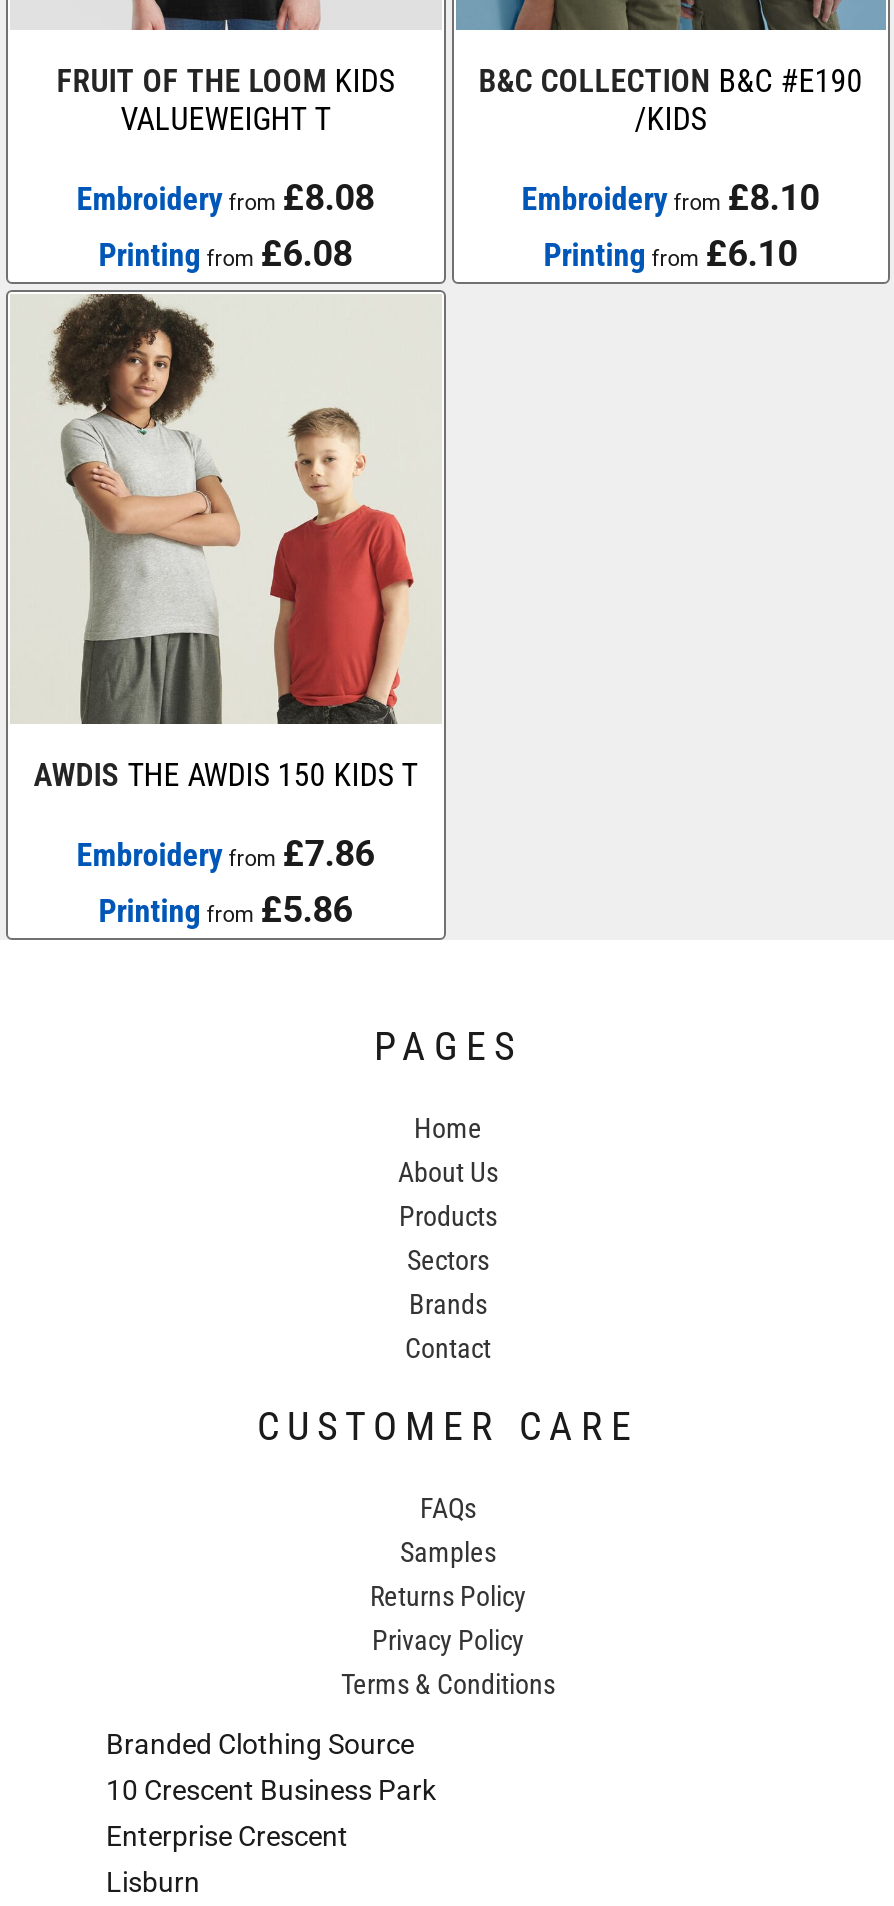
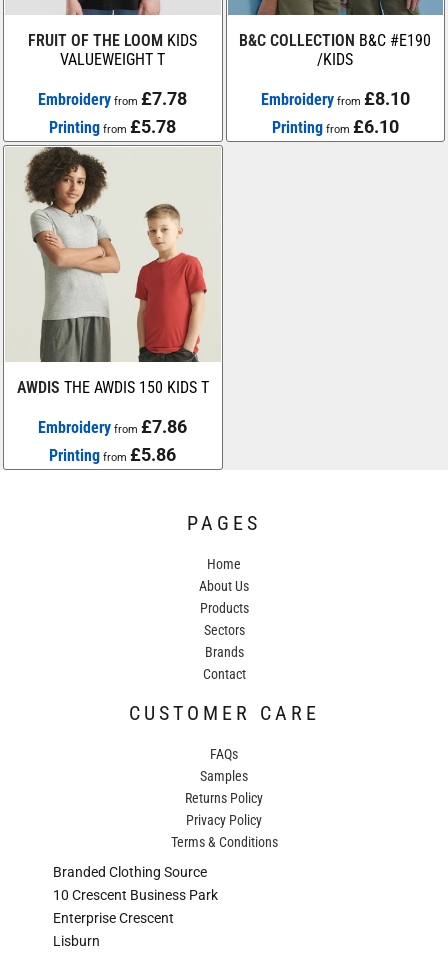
- Embroideryfrom £8.08
+ Embroideryfrom £7.78

- Printing from £6.08
+ Printing from £5.78
